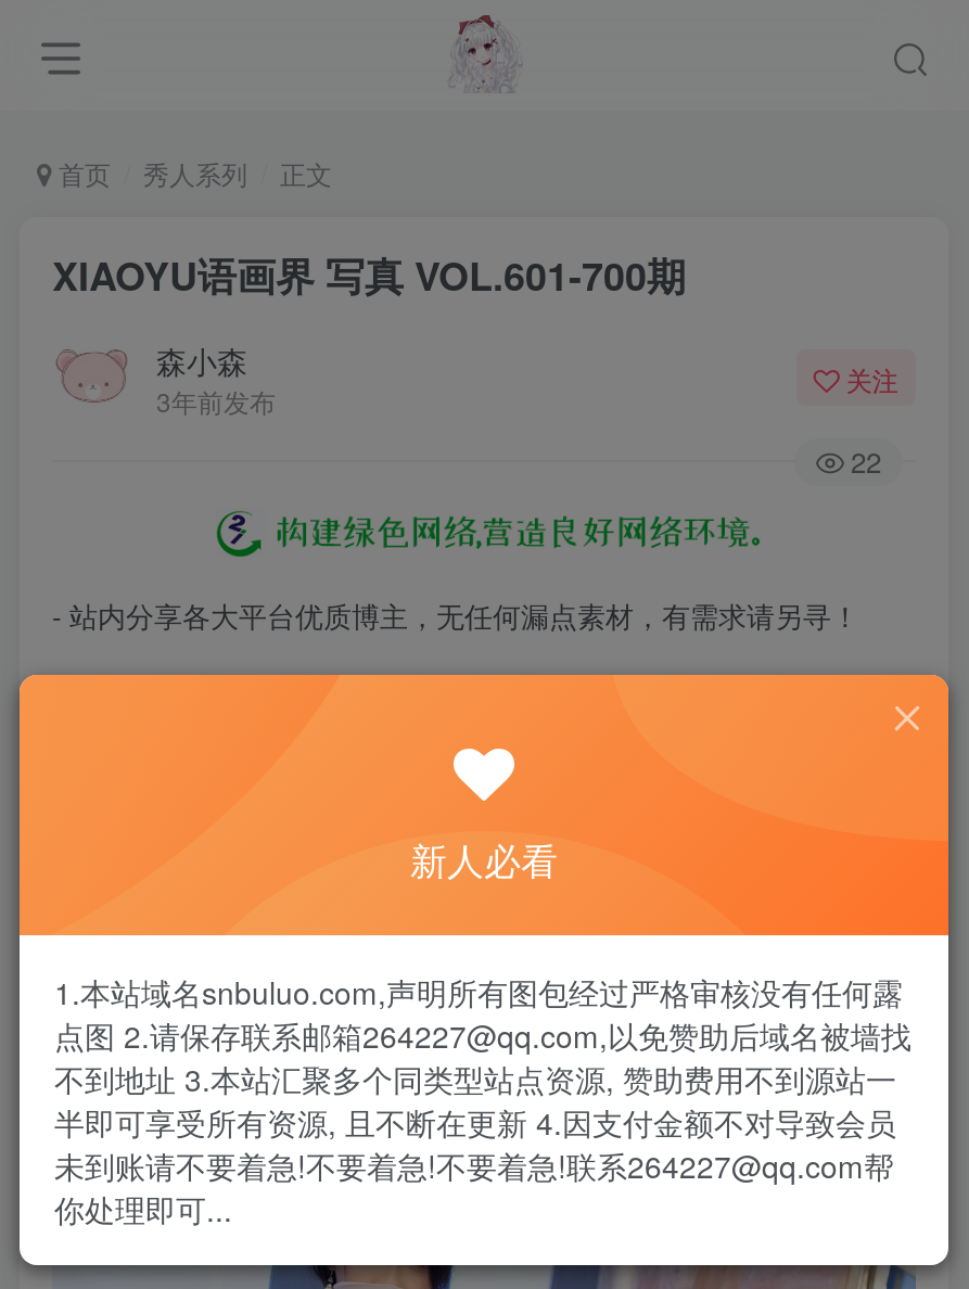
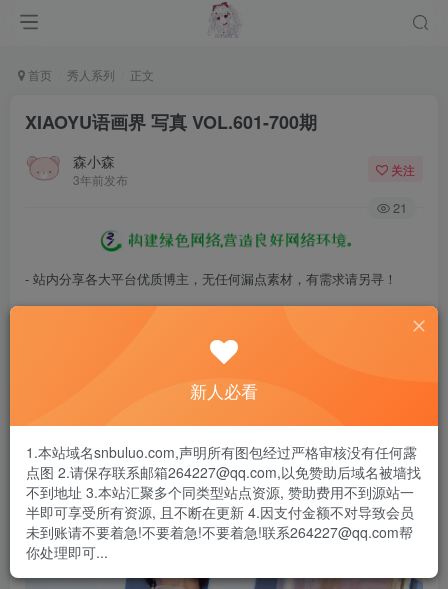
- 22
+ 21
